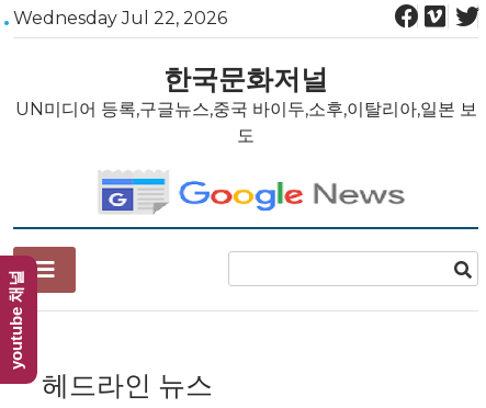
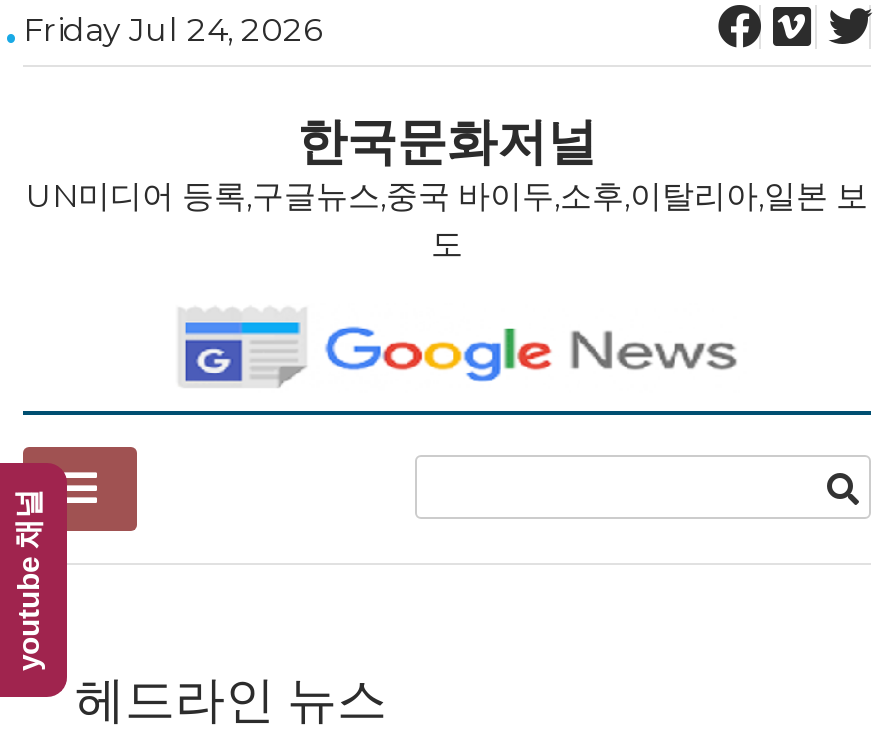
- Wednesday Jul 22, 2026
+ Friday Jul 24, 2026
